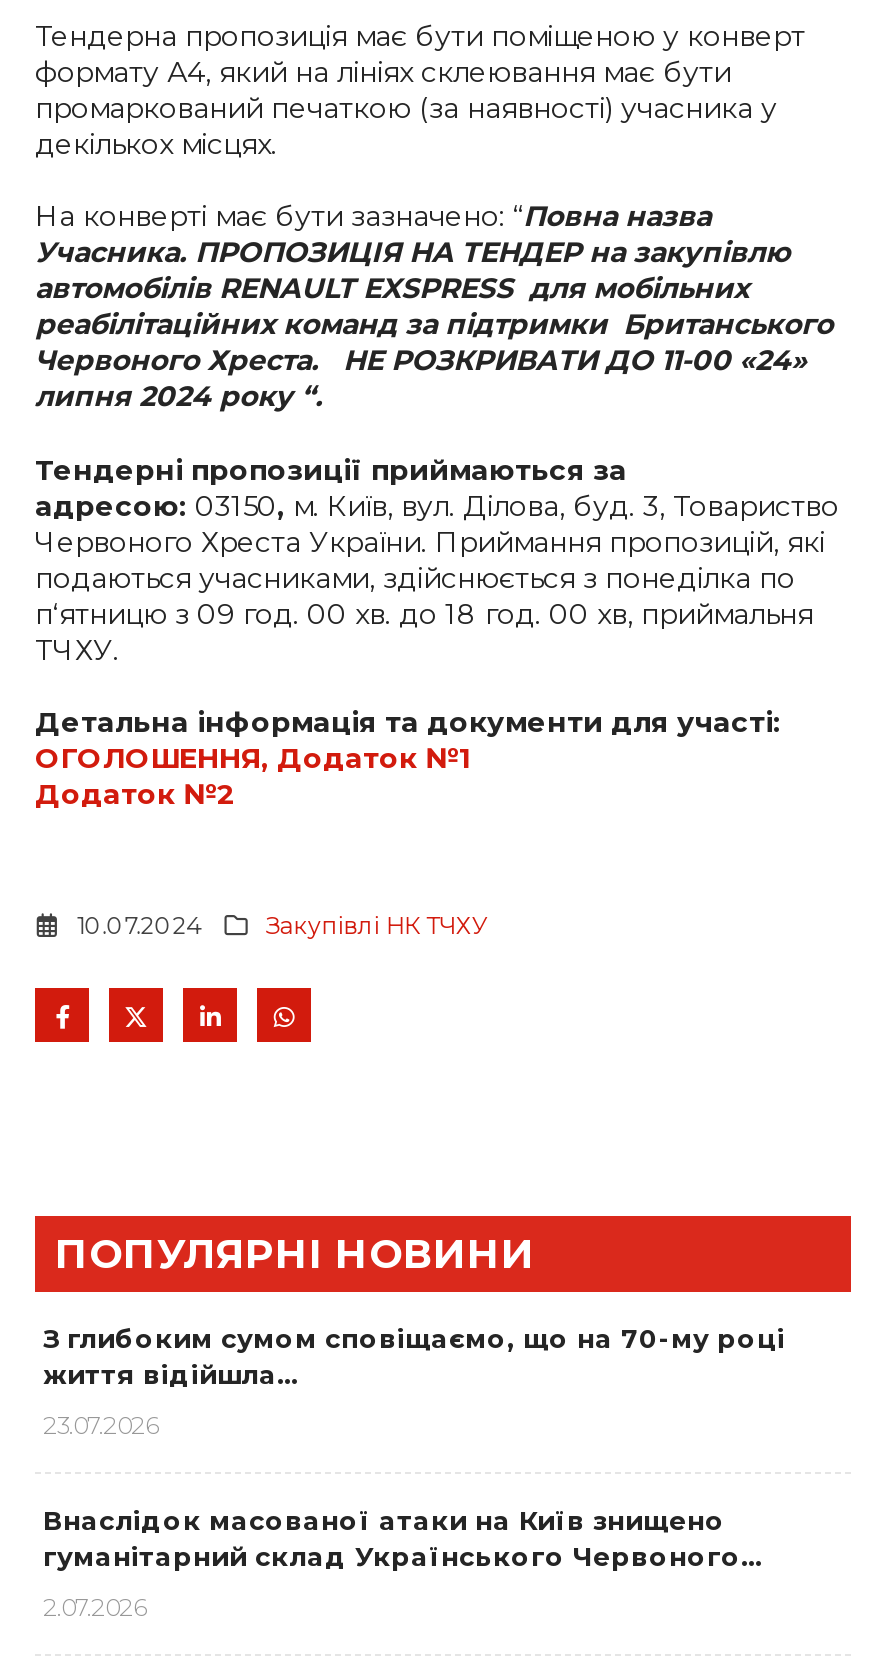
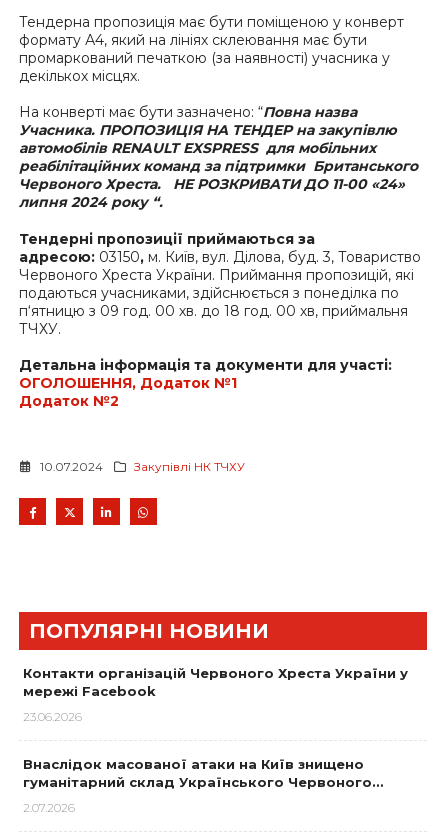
- З глибоким сумом сповіщаємо, що на 70-му році
- життя відійшла…
+ Контакти організацій Червоного Хреста України у
+ мережі Facebook

- 23.07.2026
+ 23.06.2026
